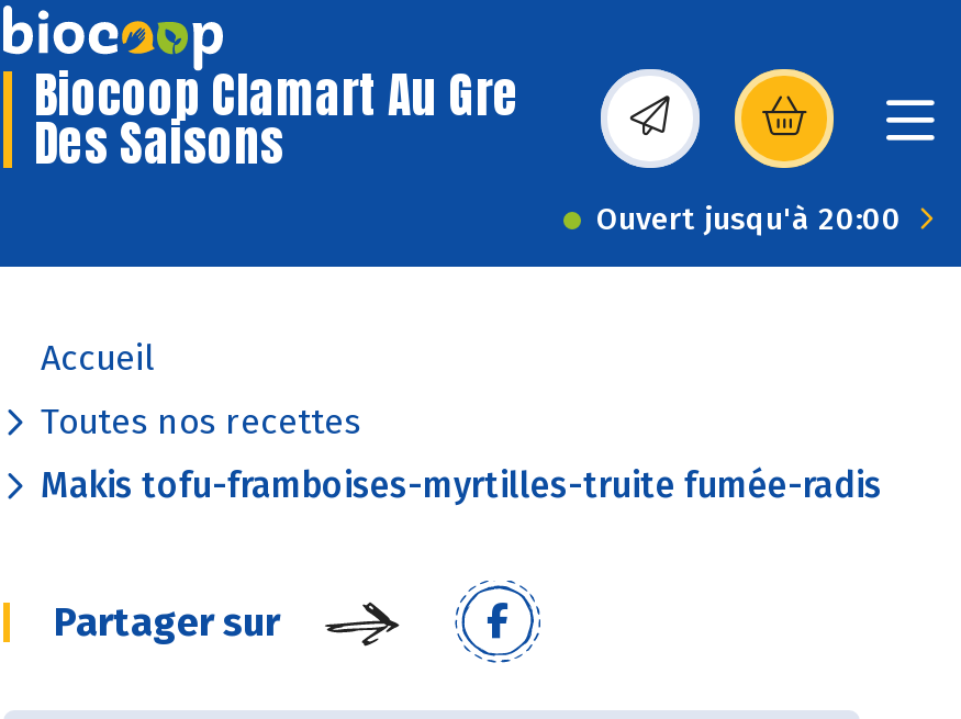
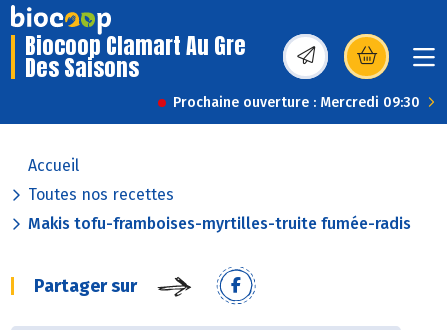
- Ouvert jusqu'à 20:00
+ Prochaine ouverture : Mercredi 09:30
